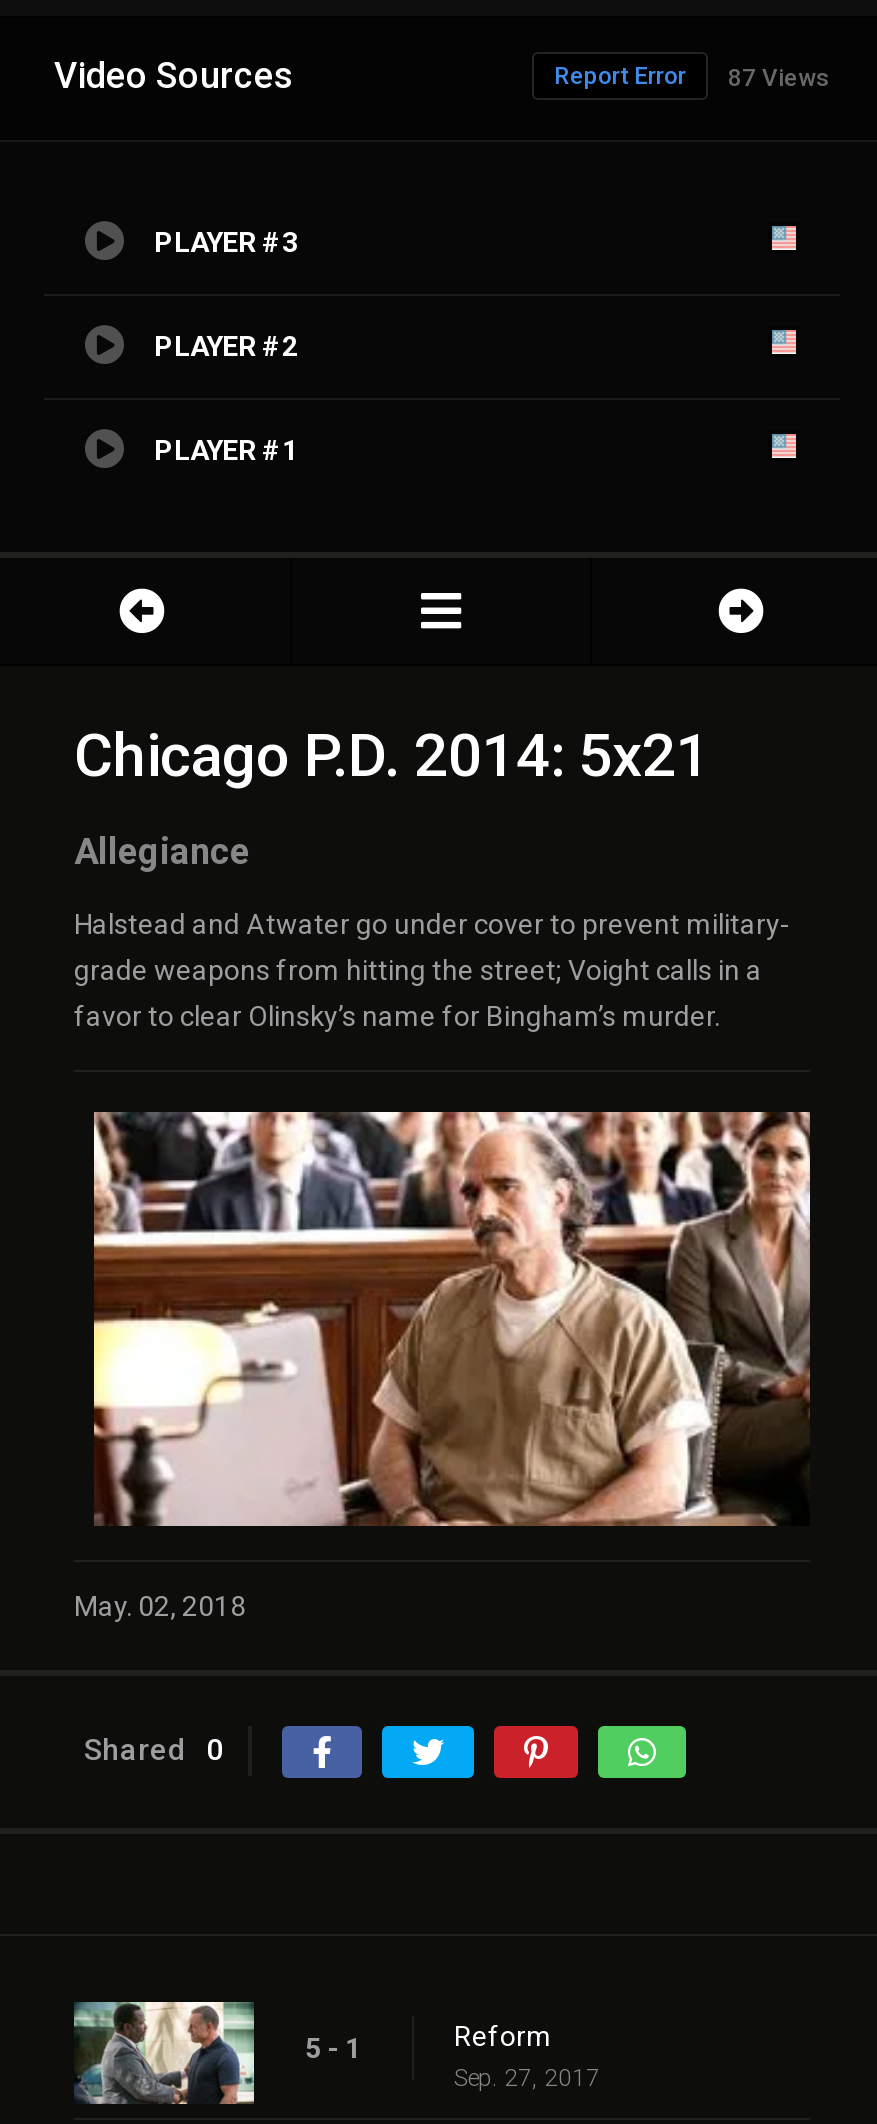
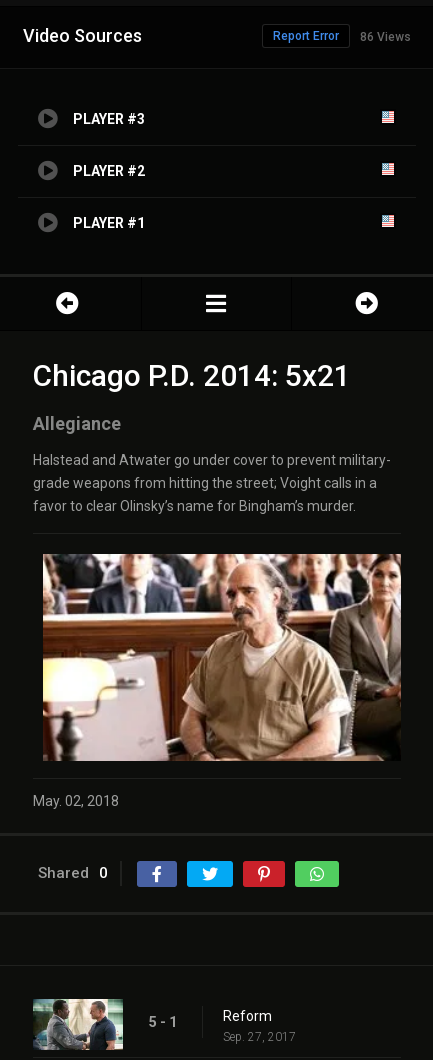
- Report Error 87 Views
+ Report Error 86 Views
